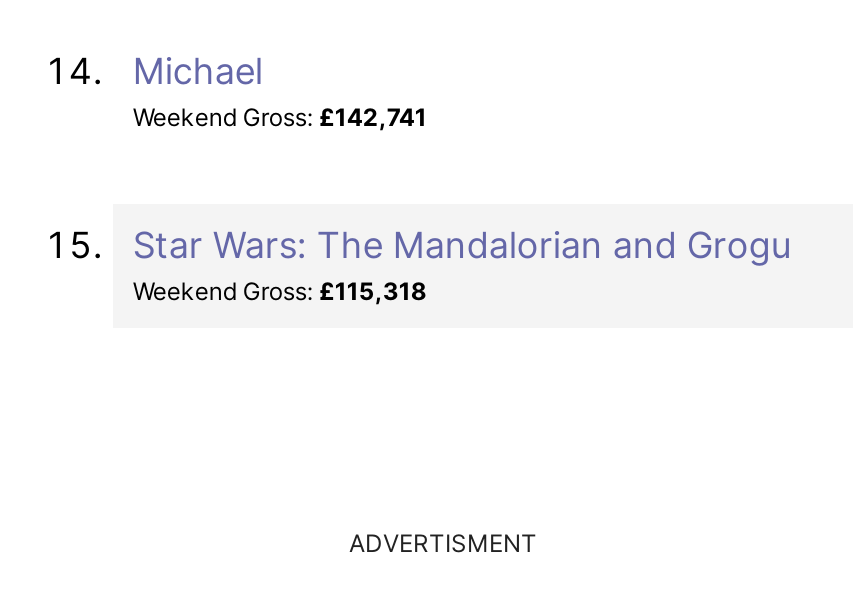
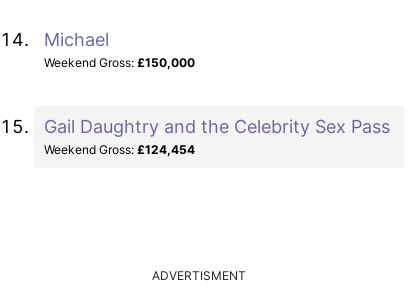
- Weekend Gross: £142,741
+ Weekend Gross: £150,000

- Star Wars: The Mandalorian and Grogu
- Weekend Gross: £115,318
+ Gail Daughtry and the Celebrity Sex Pass
+ Weekend Gross: £124,454
